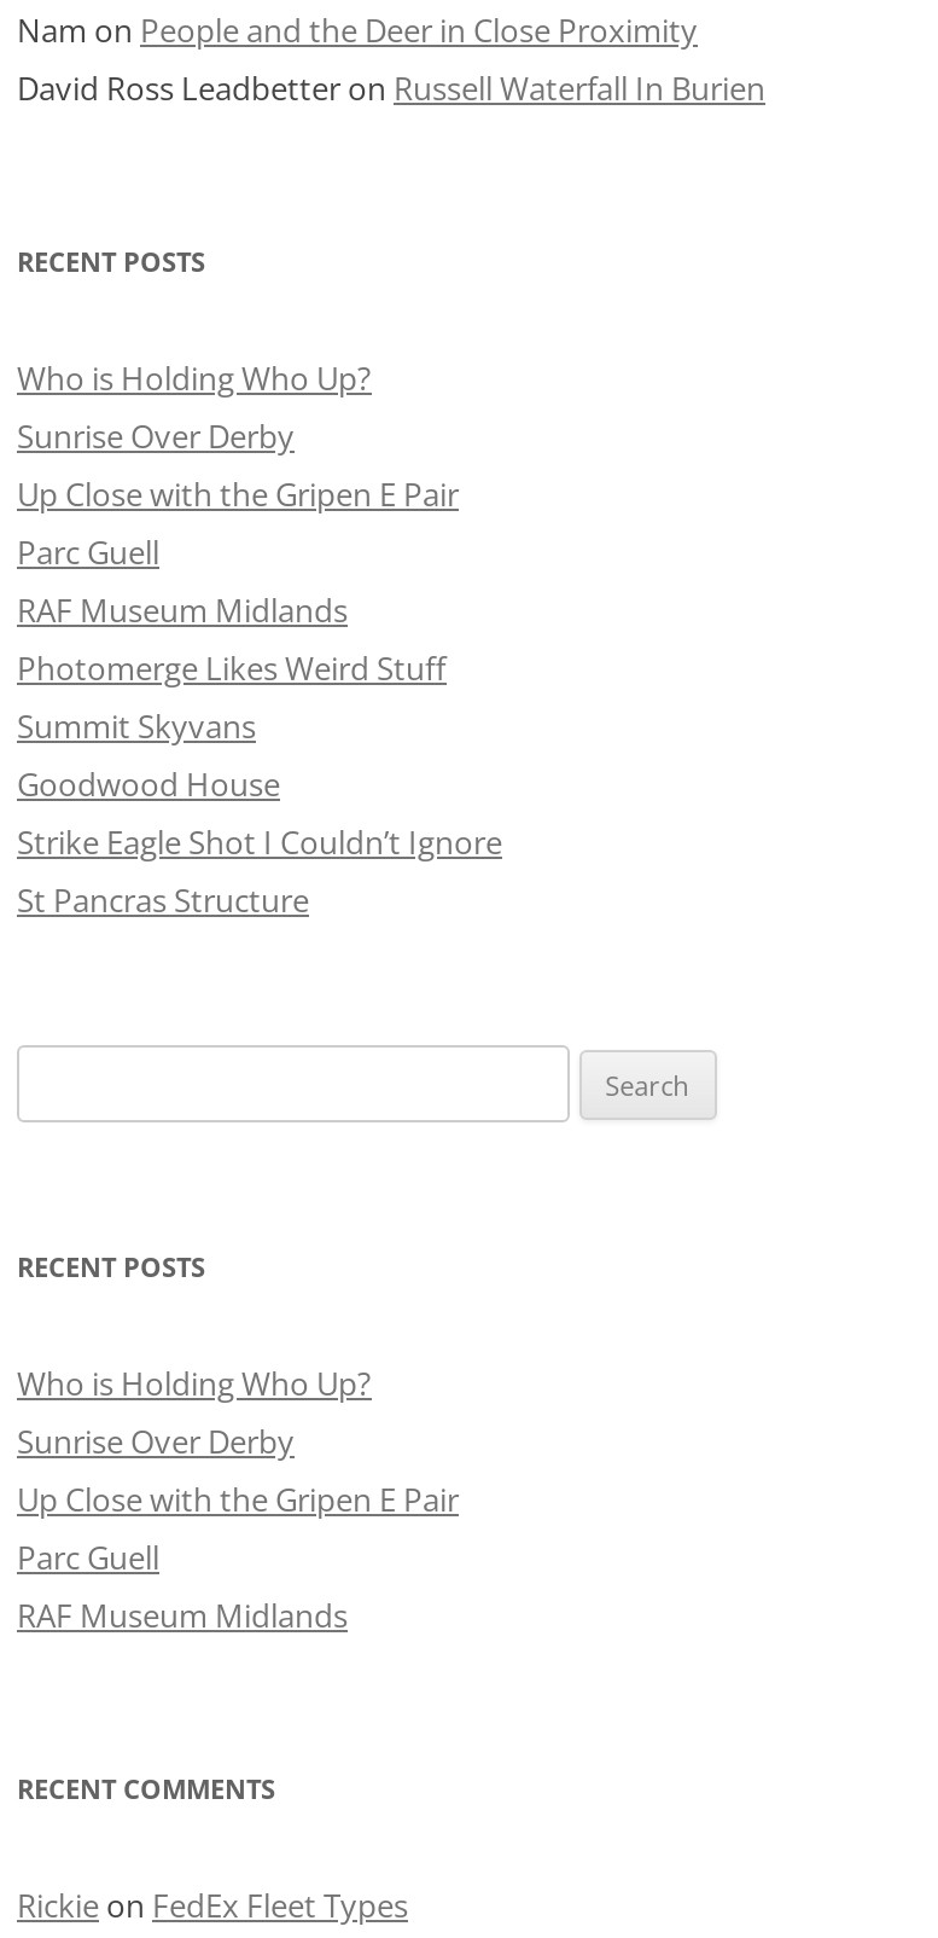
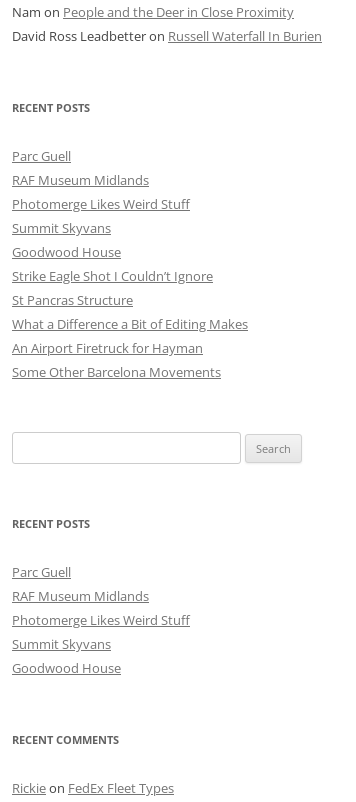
- Who is Holding Who Up?
- Sunrise Over Derby
- Up Close with the Gripen E Pair

moved up: Parc Guell | RAF Museum Midlands | Photomerge Likes Weird Stuff | Summit Skyvans | Goodwood House | Strike Eagle Shot I Couldn’t Ignore | St Pancras Structure

+ What a Difference a Bit of Editing Makes
+ An Airport Firetruck for Hayman
+ Some Other Barcelona Movements

- Who is Holding Who Up?
- Sunrise Over Derby
- Up Close with the Gripen E Pair

moved up: Parc Guell | RAF Museum Midlands

+ Photomerge Likes Weird Stuff
+ Summit Skyvans
+ Goodwood House
